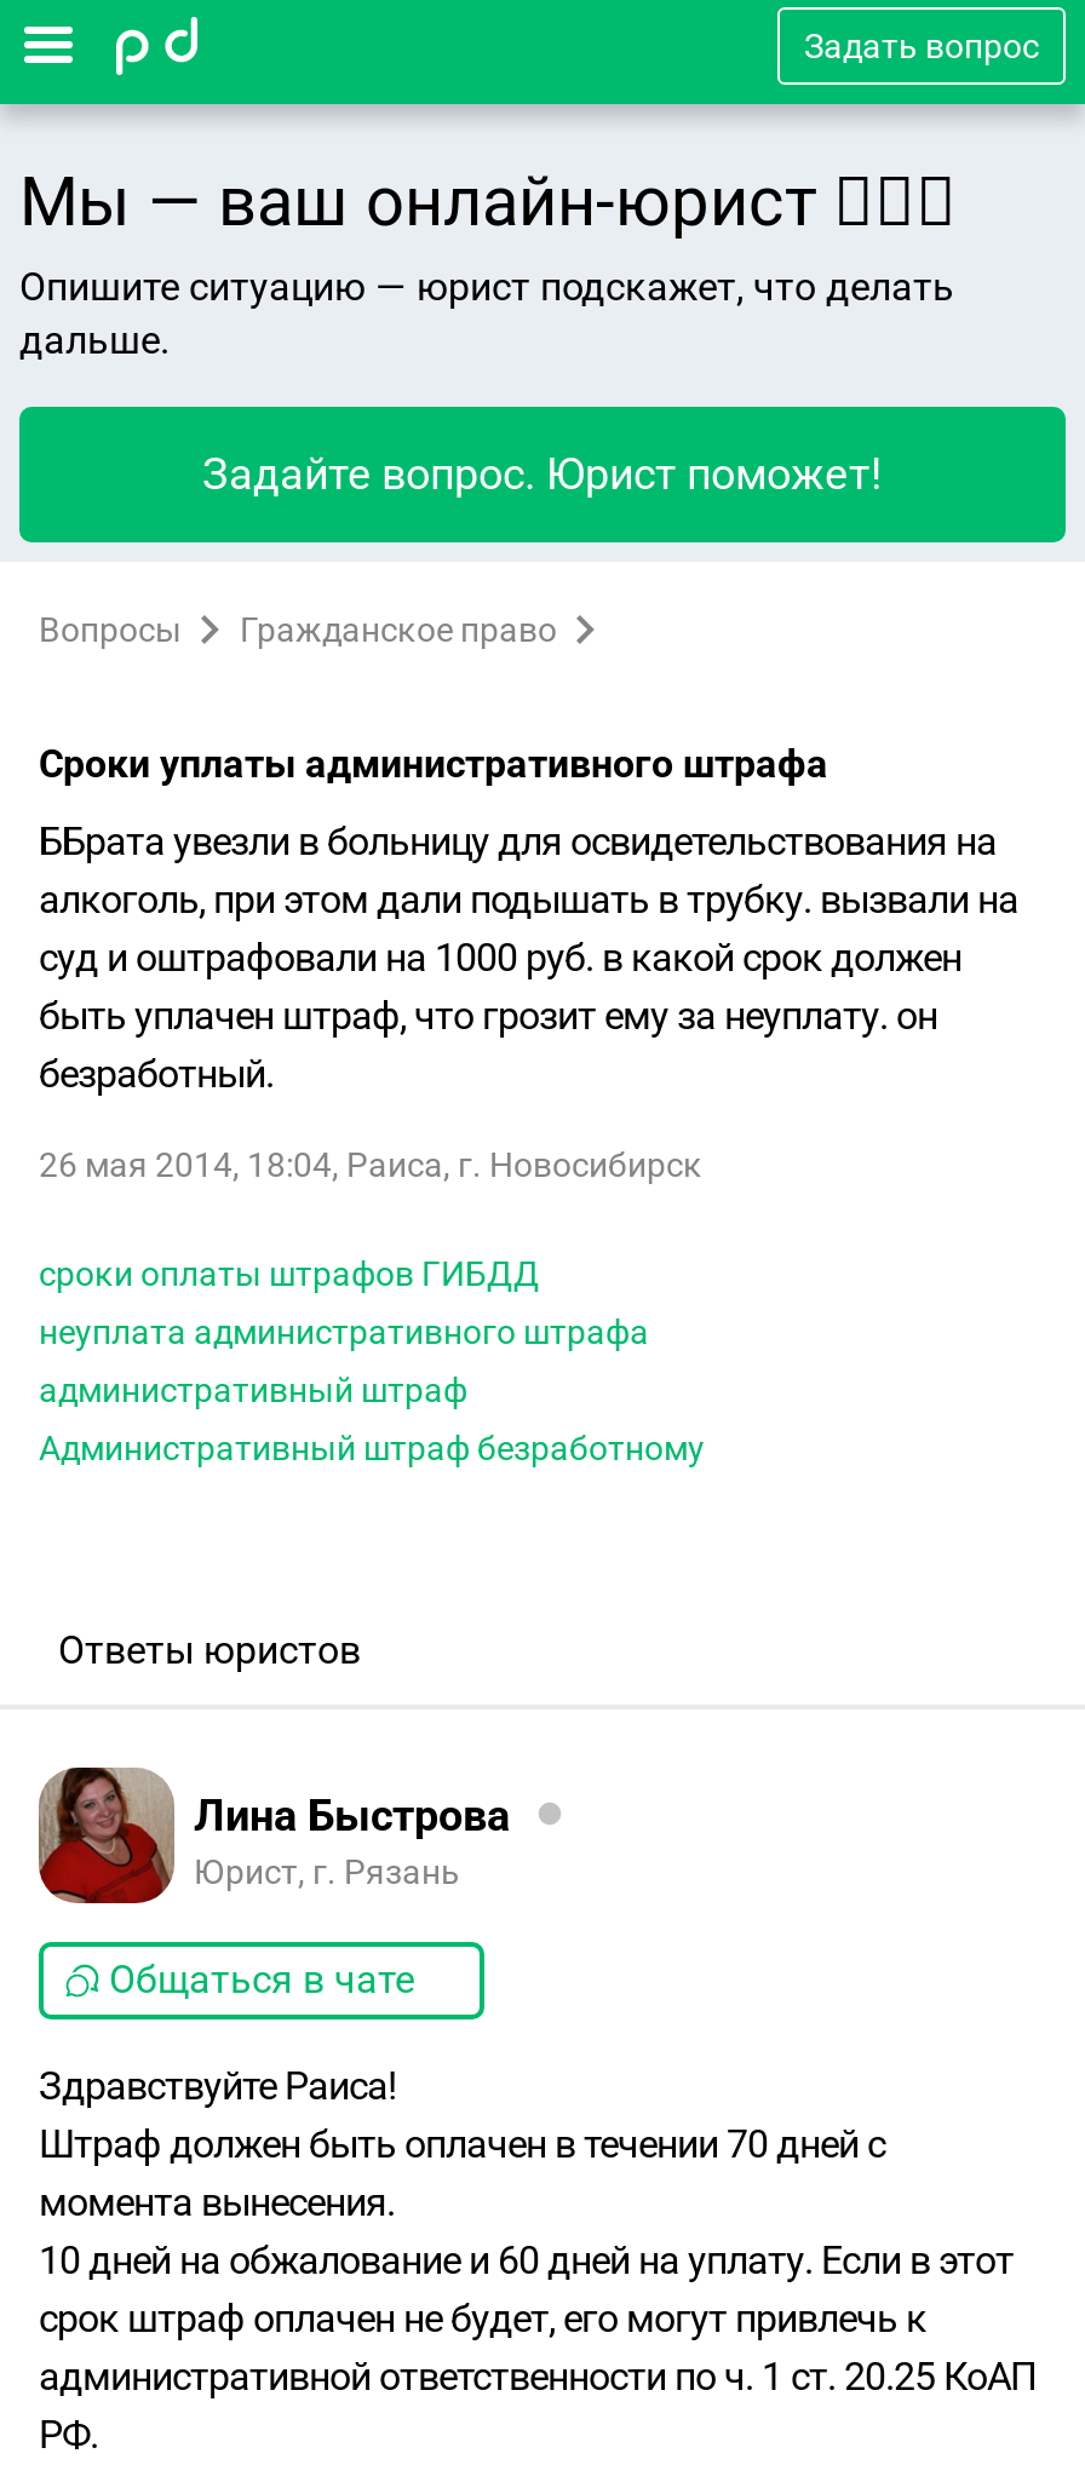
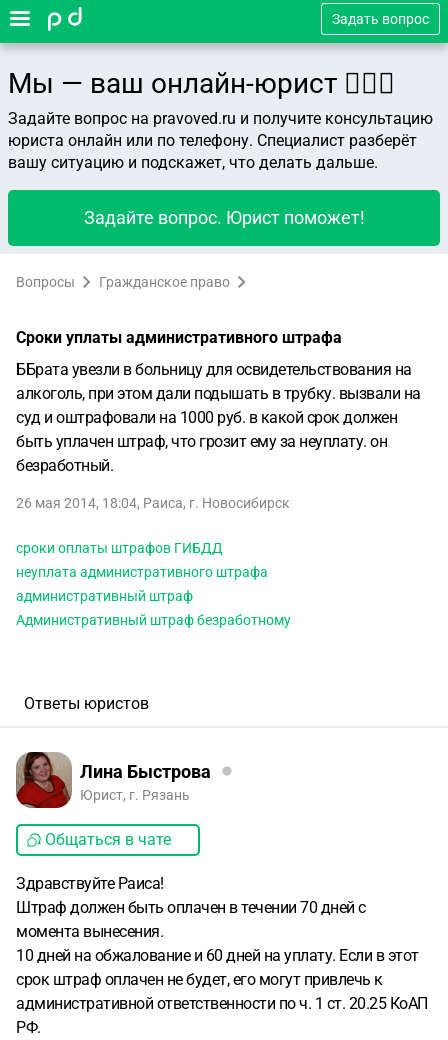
- Опишите ситуацию — юрист подскажет, что делать
- дальше.
+ Задайте вопрос на pravoved.ru и получите консультацию
+ юриста онлайн или по телефону. Специалист разберёт
+ вашу ситуацию и подскажет, что делать дальше.
